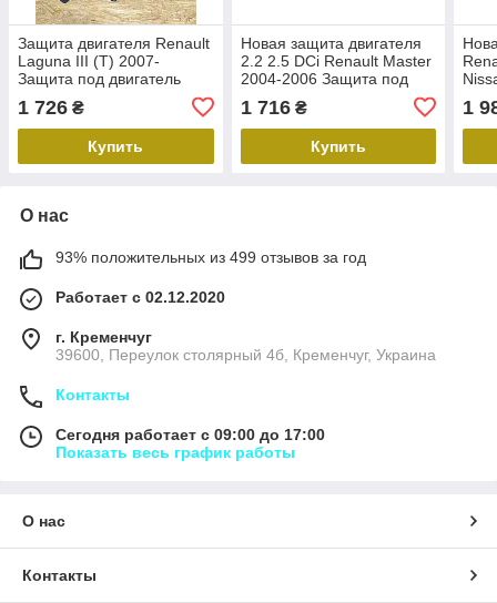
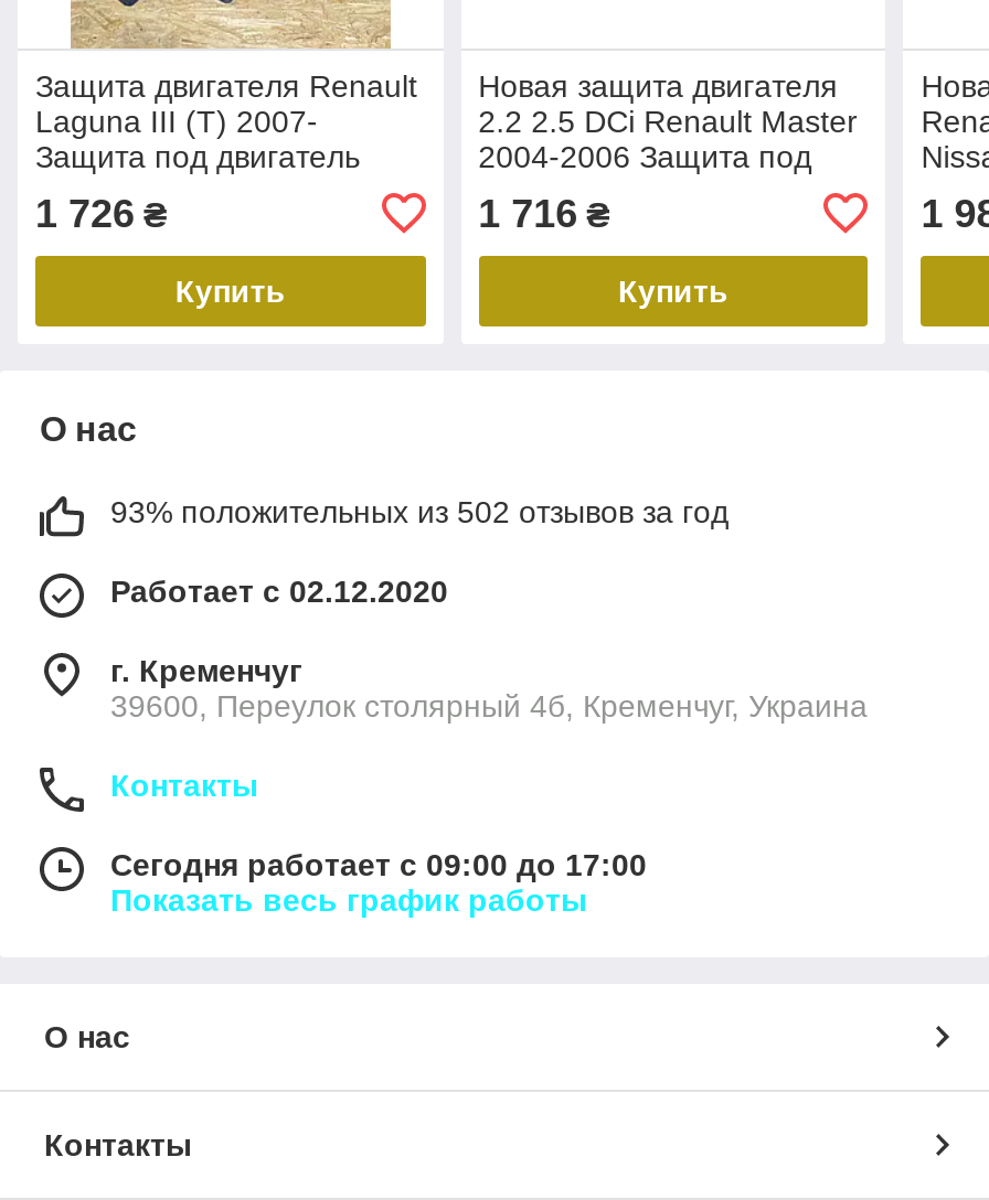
- 93% положительных из 499 отзывов за год
+ 93% положительных из 502 отзывов за год
